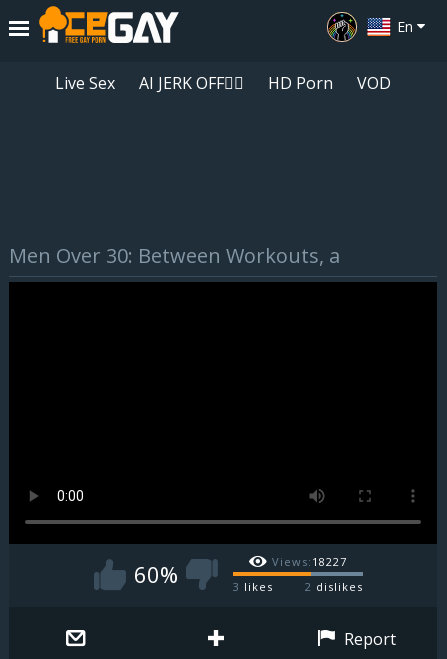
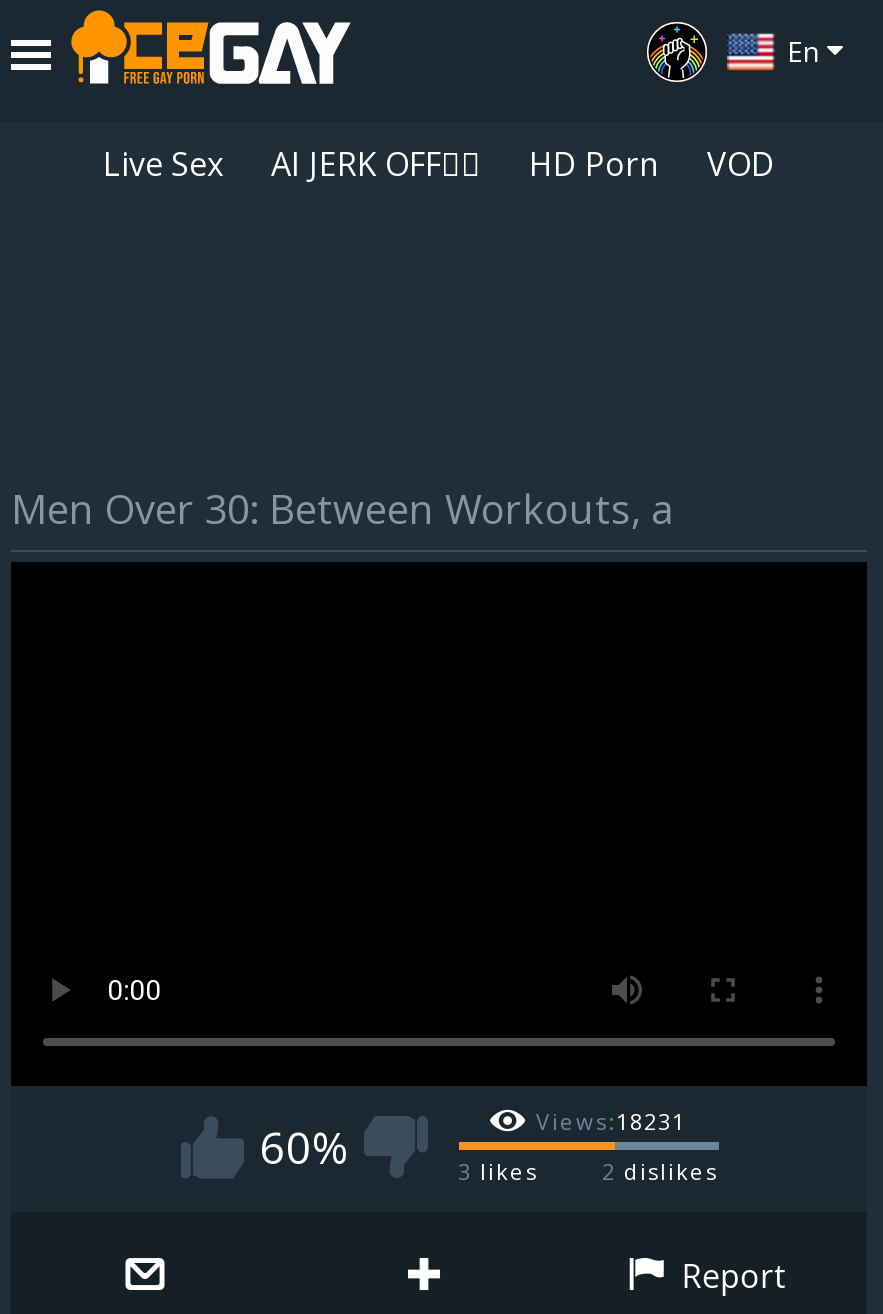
- Views: 18227
+ Views: 18231
